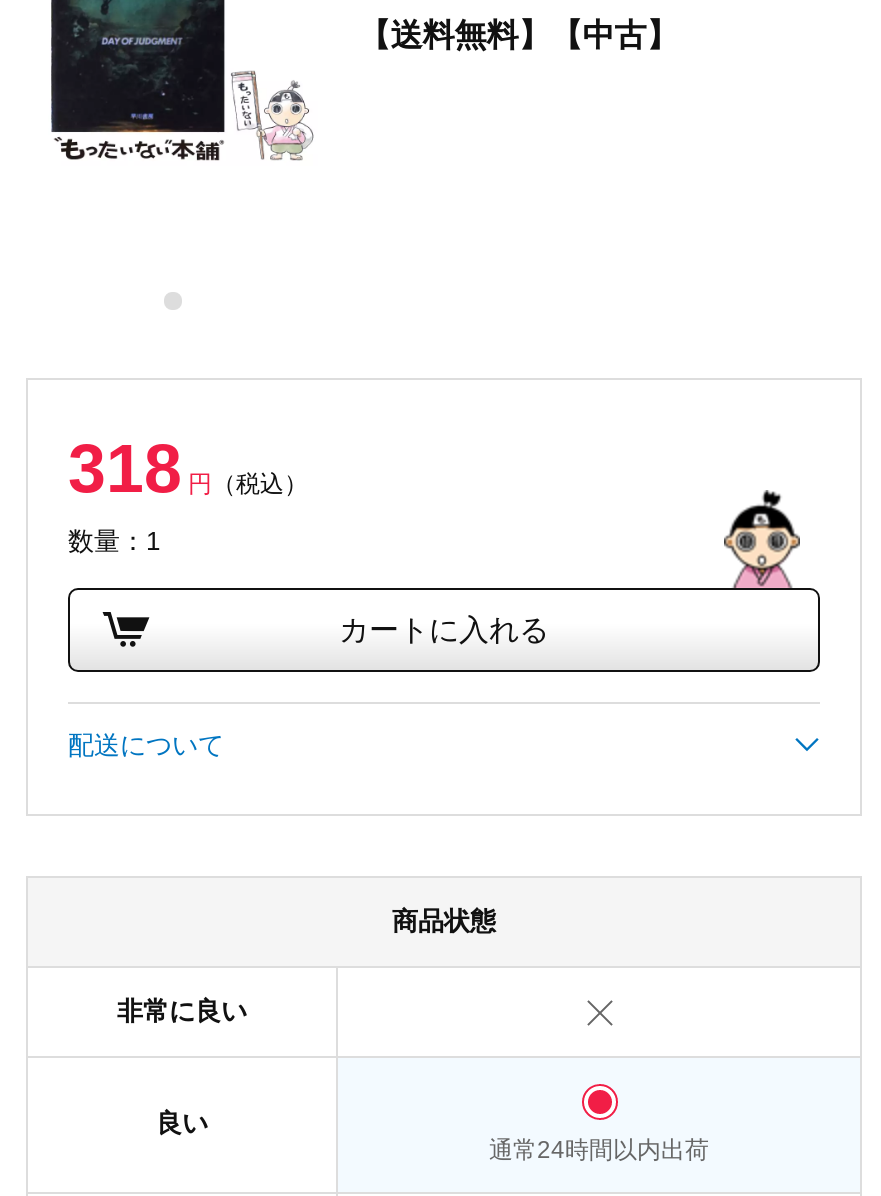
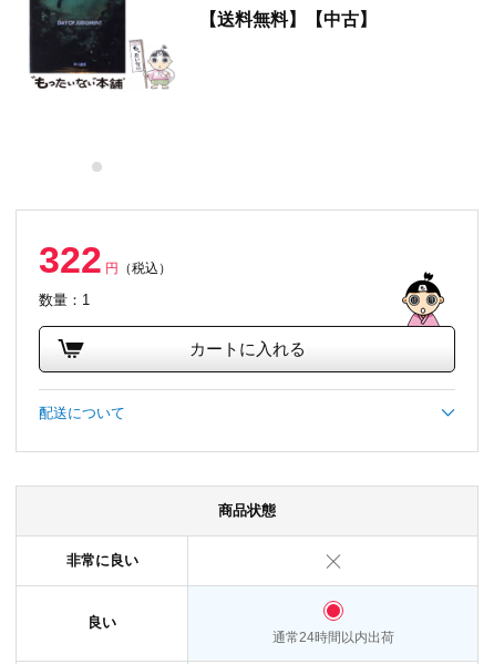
- 318円（税込）
+ 322円（税込）
